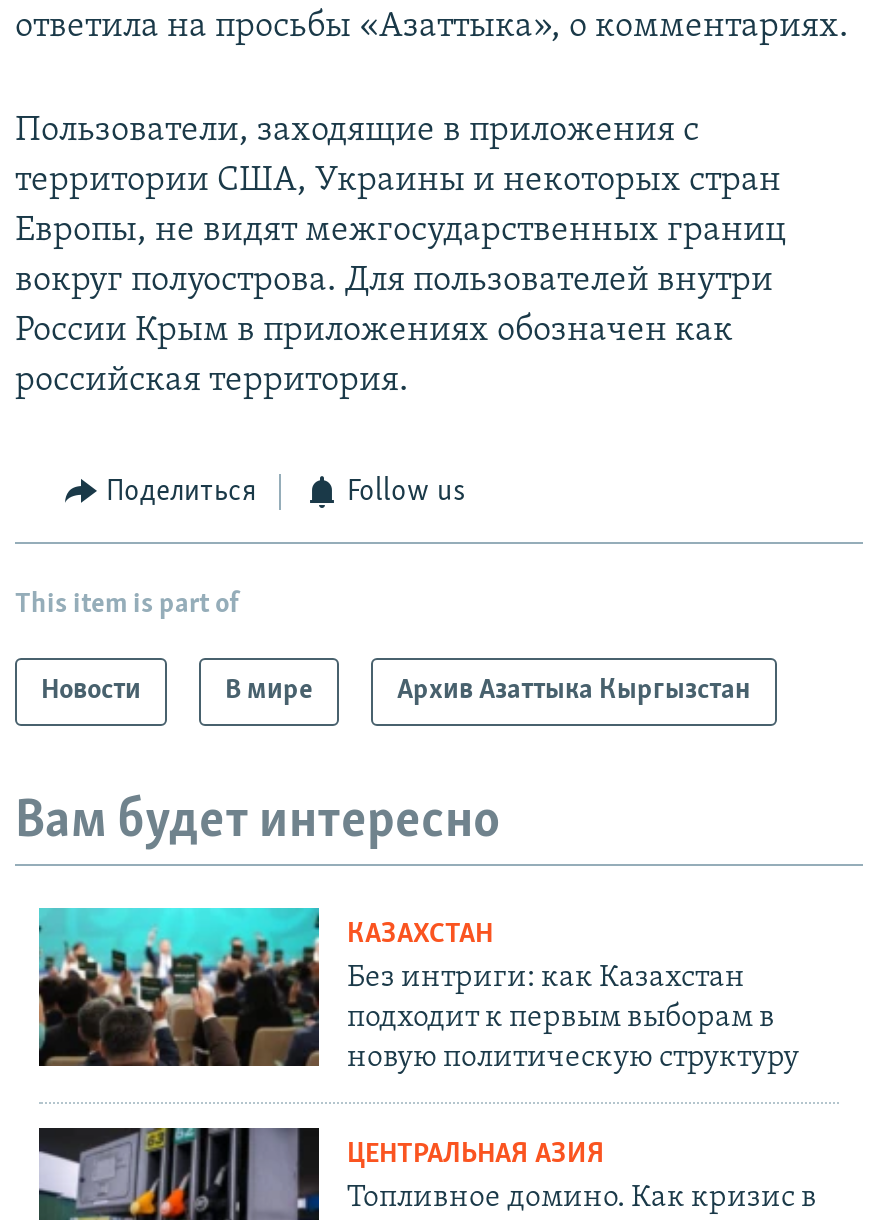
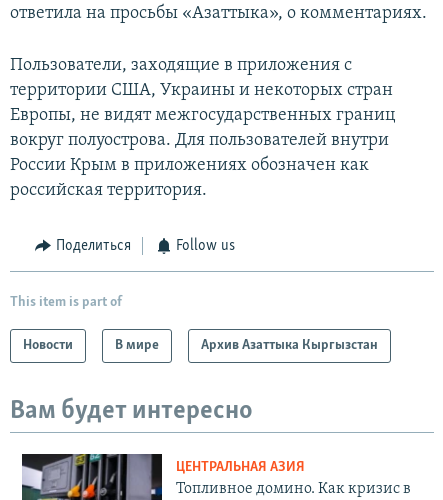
- [image]
- КАЗАХСТАН
- Без интриги: как Казахстан
- подходит к первым выборам в
- новую политическую структуру
